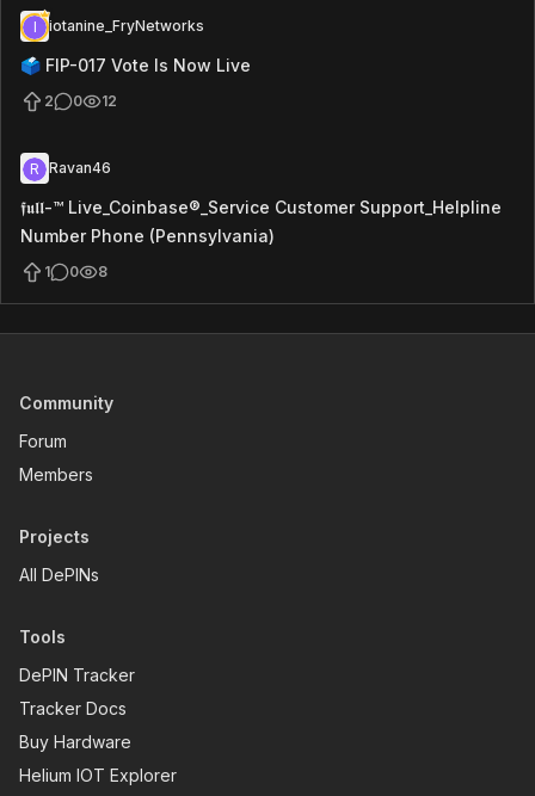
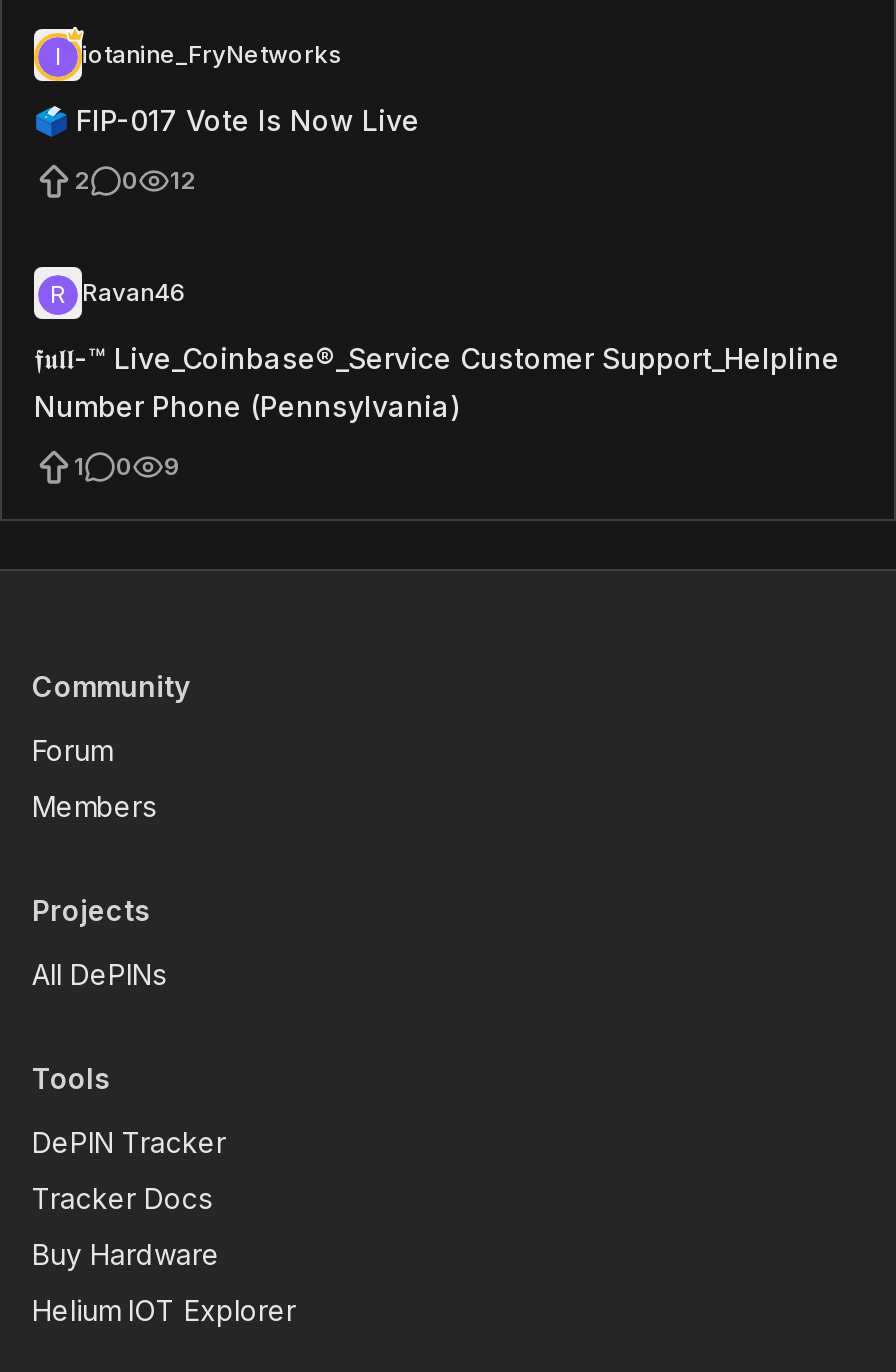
- 1 0 8
+ 1 0 9
